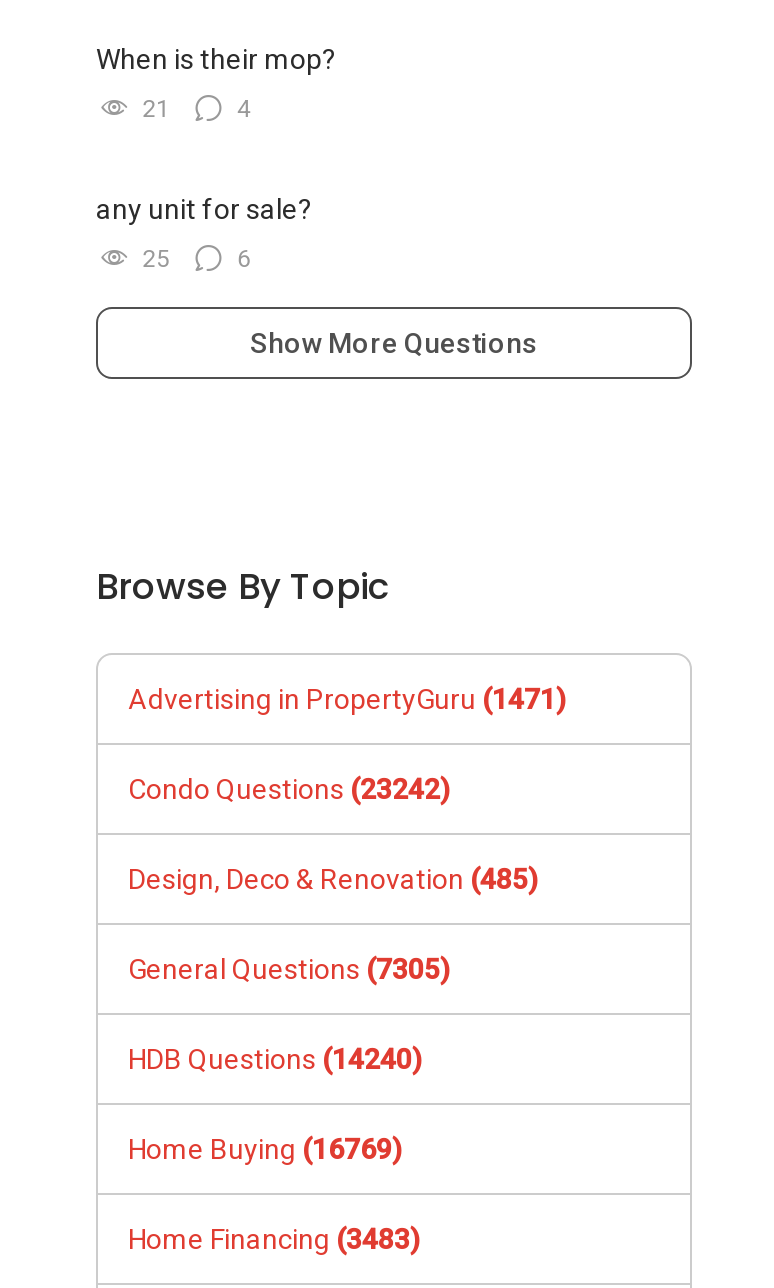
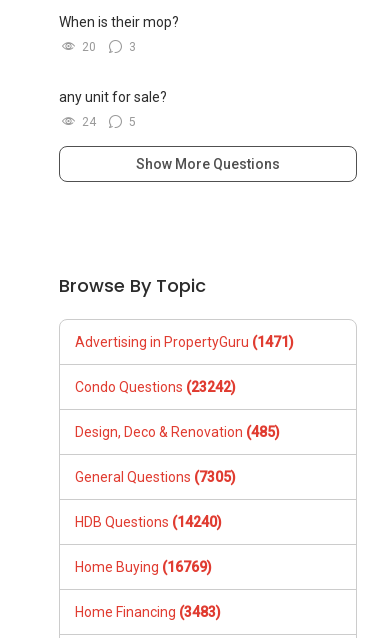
- 21
+ 20

- 4
+ 3

- 25
+ 24

- 6
+ 5
